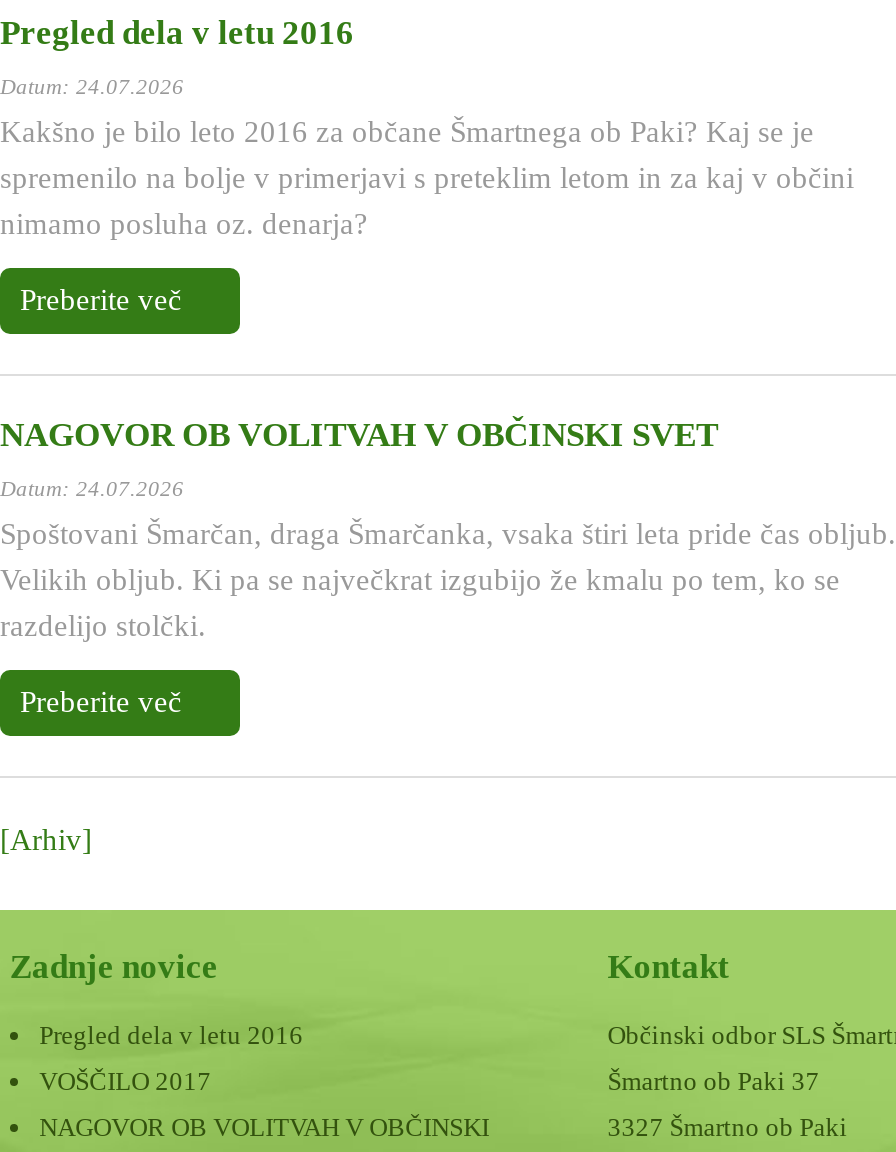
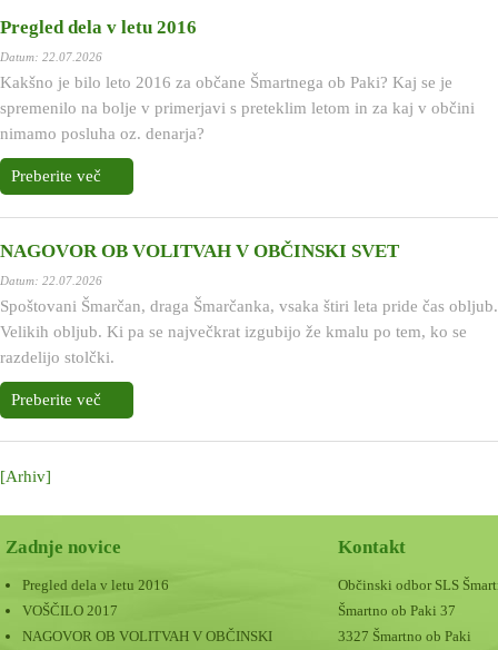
- Datum: 24.07.2026
+ Datum: 22.07.2026

- Datum: 24.07.2026
+ Datum: 22.07.2026
